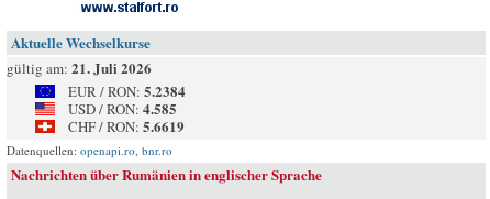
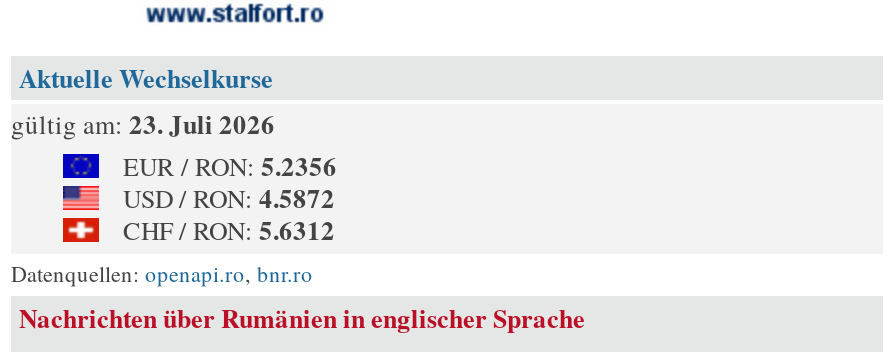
- gültig am: 21. Juli 2026
+ gültig am: 23. Juli 2026

- EUR / RON: 5.2384
+ EUR / RON: 5.2356

- USD / RON: 4.585
+ USD / RON: 4.5872

- CHF / RON: 5.6619
+ CHF / RON: 5.6312
